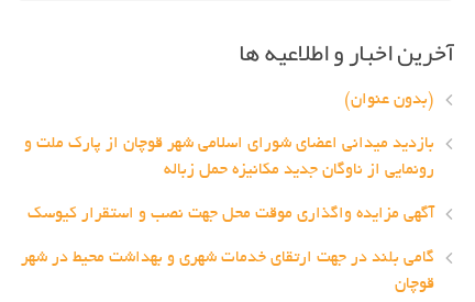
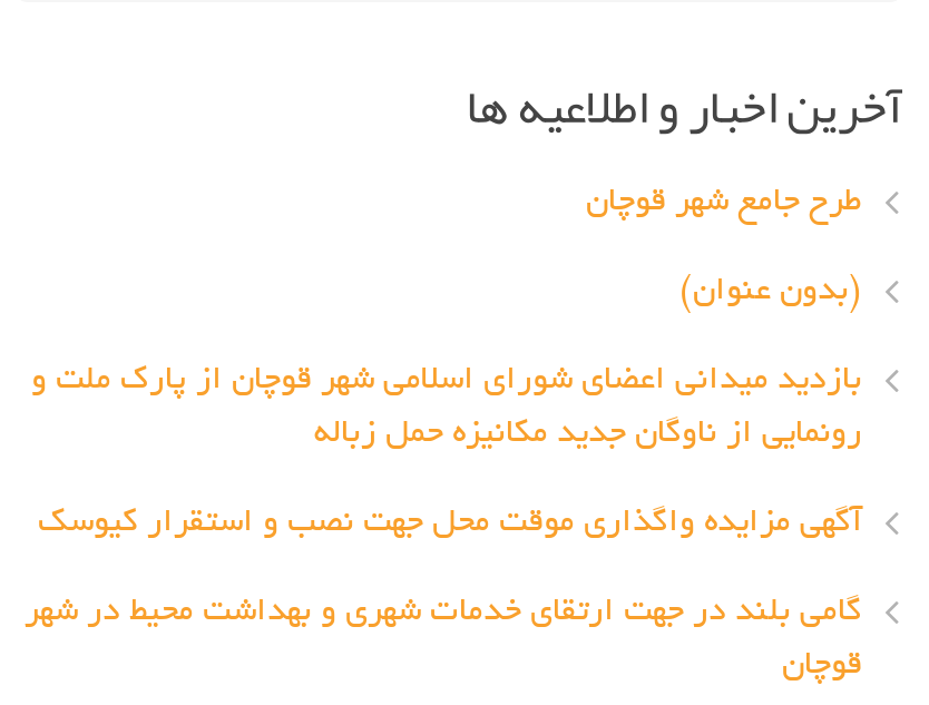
+ طرح جامع شهر قوچان
